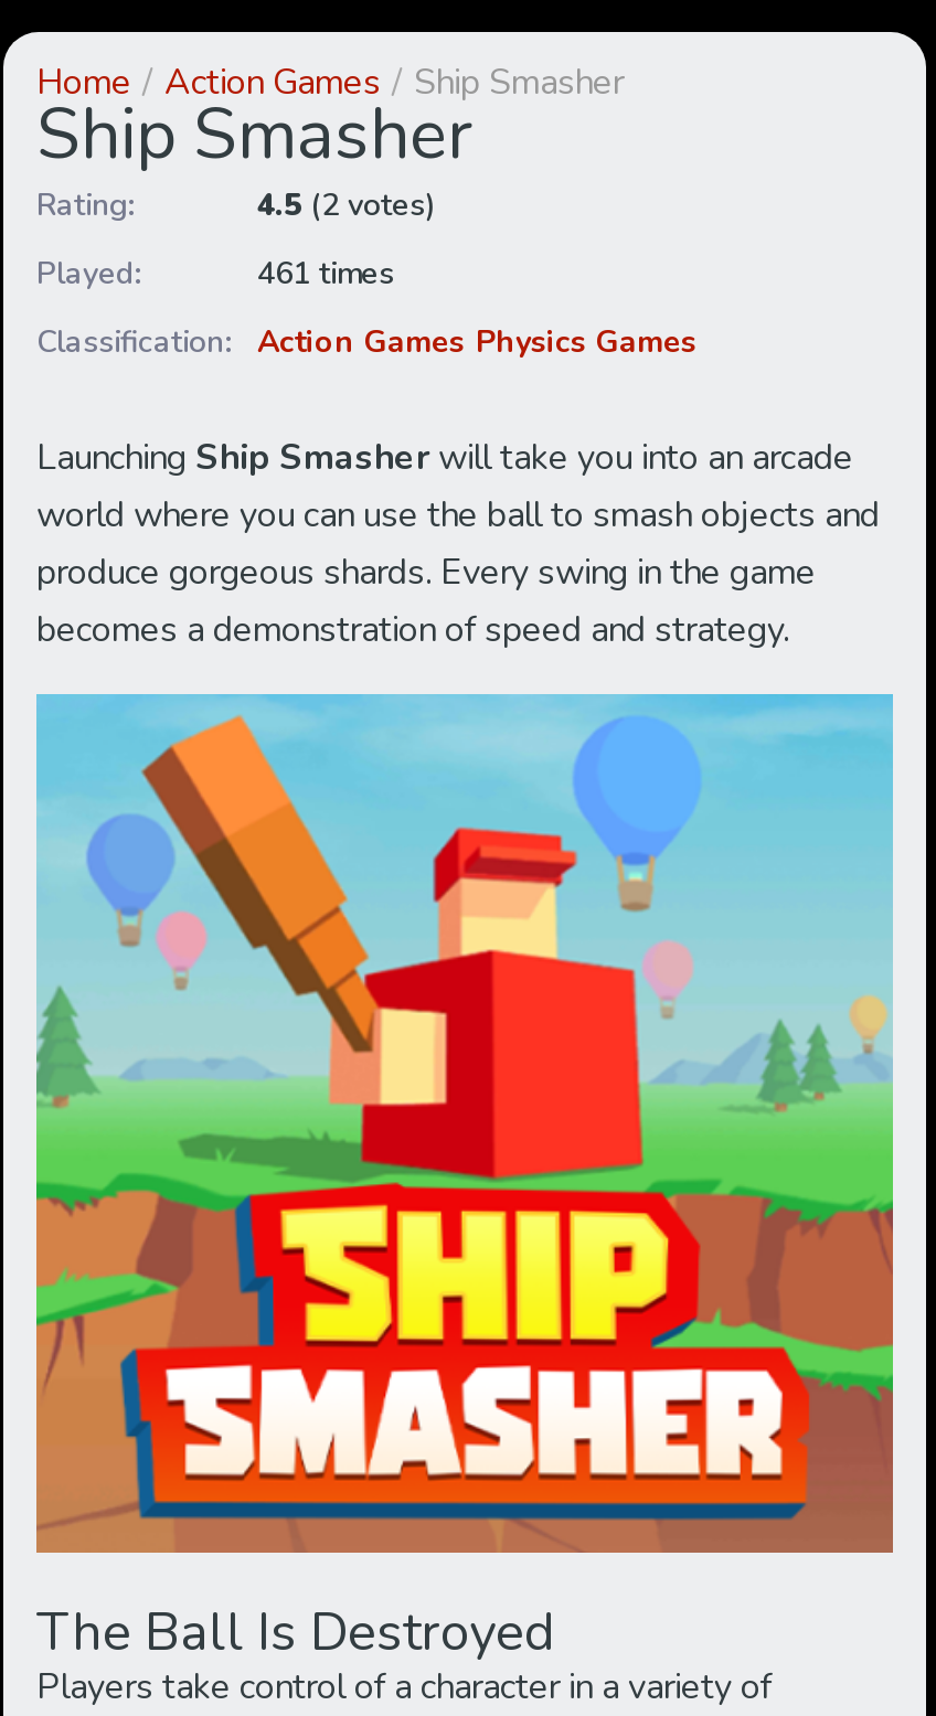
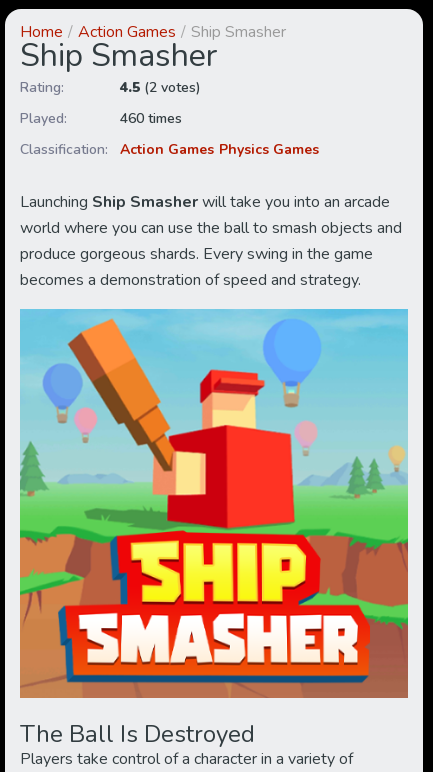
- 461 times
+ 460 times
